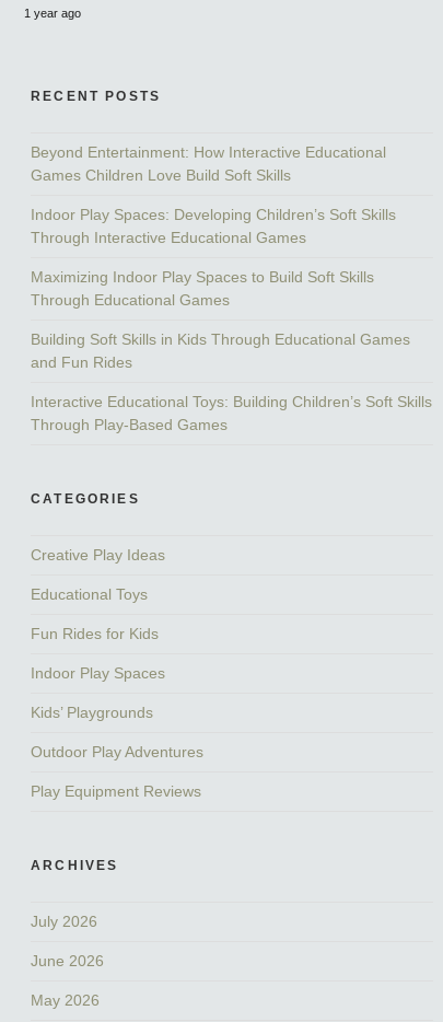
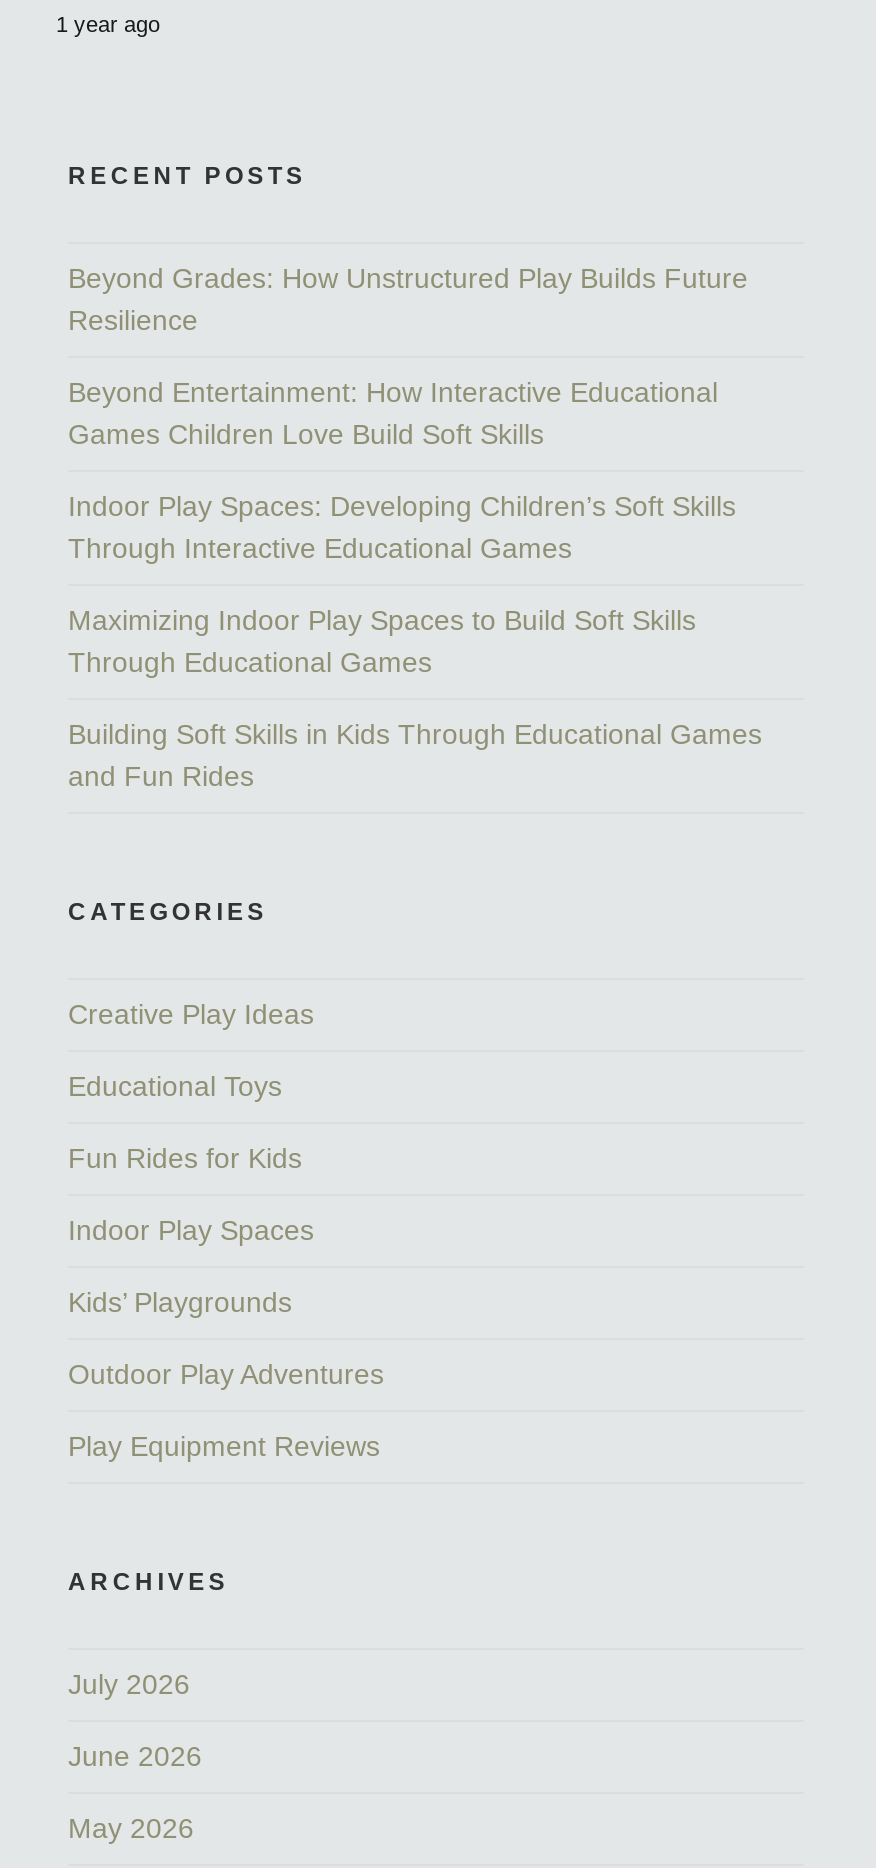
+ Beyond Grades: How Unstructured Play Builds Future
+ Resilience

moved down: Beyond Entertainment: How Interactive Educational | Games Children Love Build Soft Skills | Indoor Play Spaces: Developing Children’s Soft Skills | Through Interactive Educational Games | Maximizing Indoor Play Spaces to Build Soft Skills | Through Educational Games | Building Soft Skills in Kids Through Educational Games | and Fun Rides

- Interactive Educational Toys: Building Children’s Soft Skills
- Through Play-Based Games
